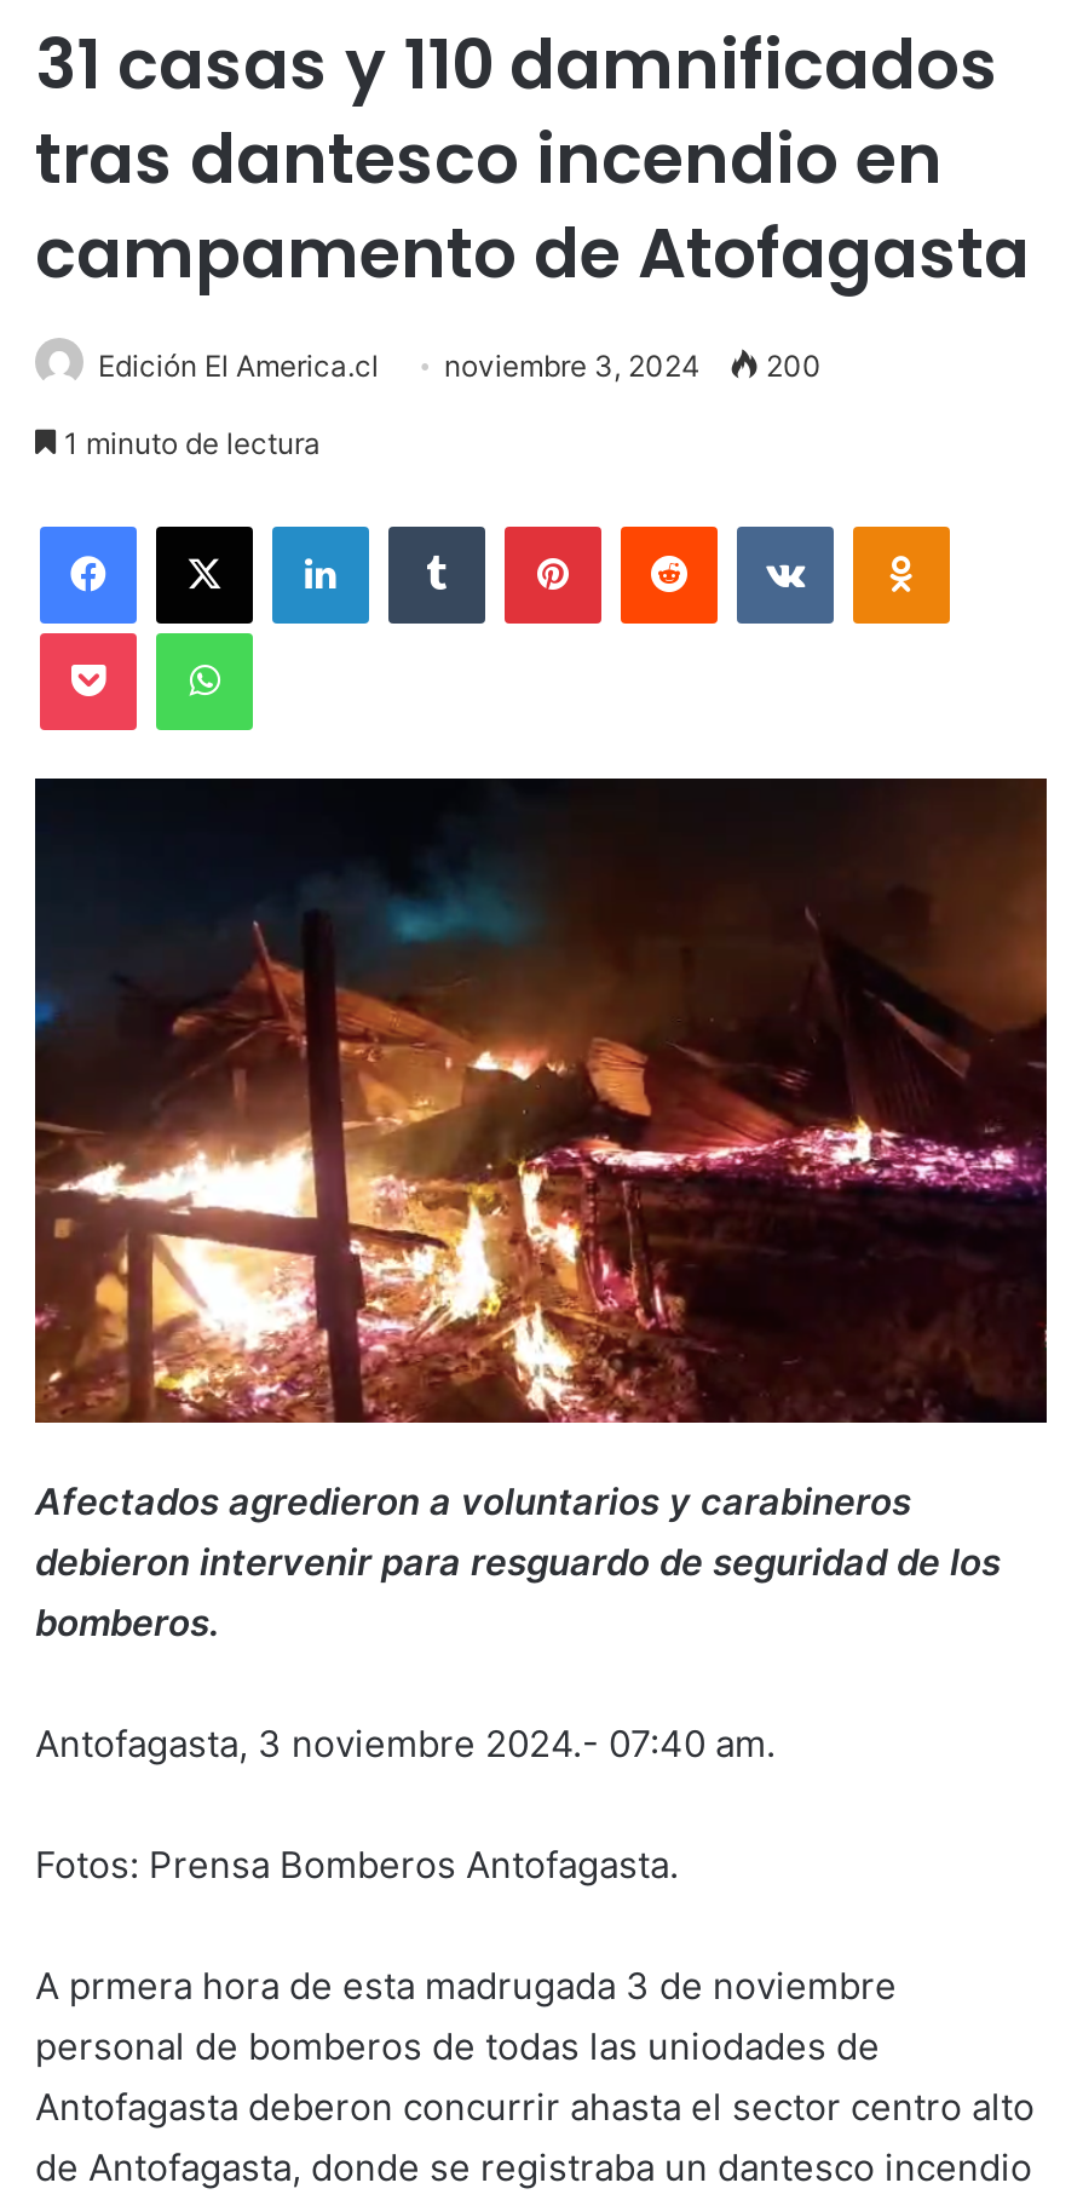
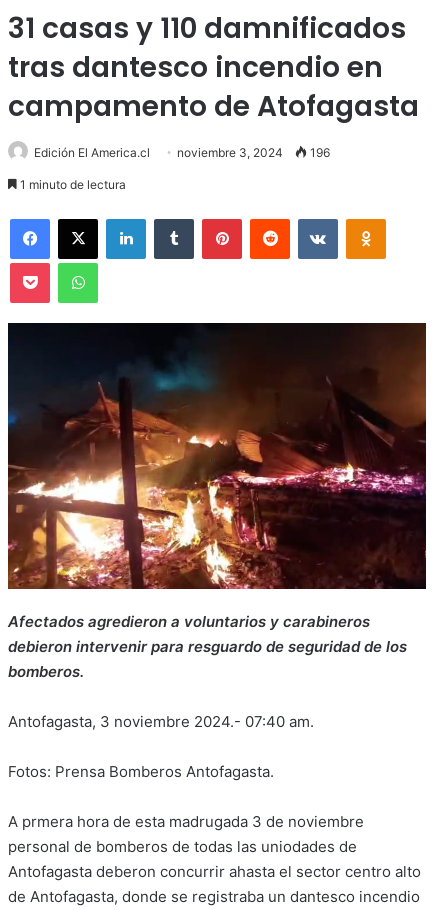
- Edición El America.cl noviembre 3, 2024 200
+ Edición El America.cl noviembre 3, 2024 196
